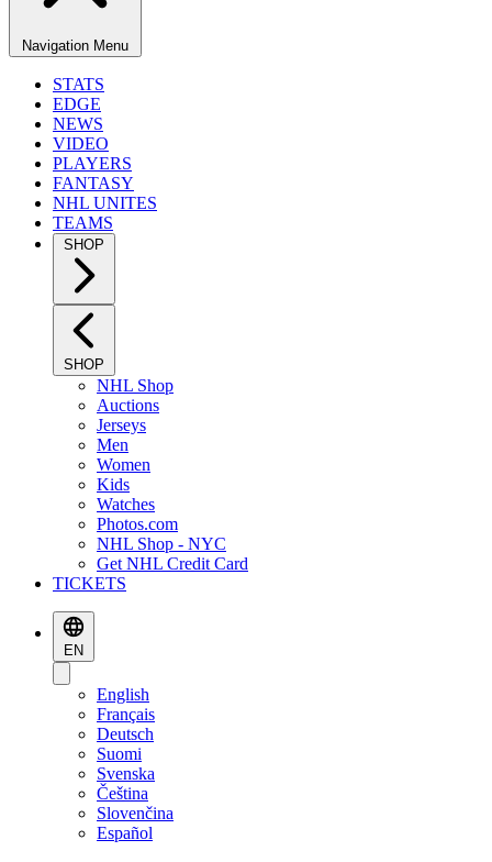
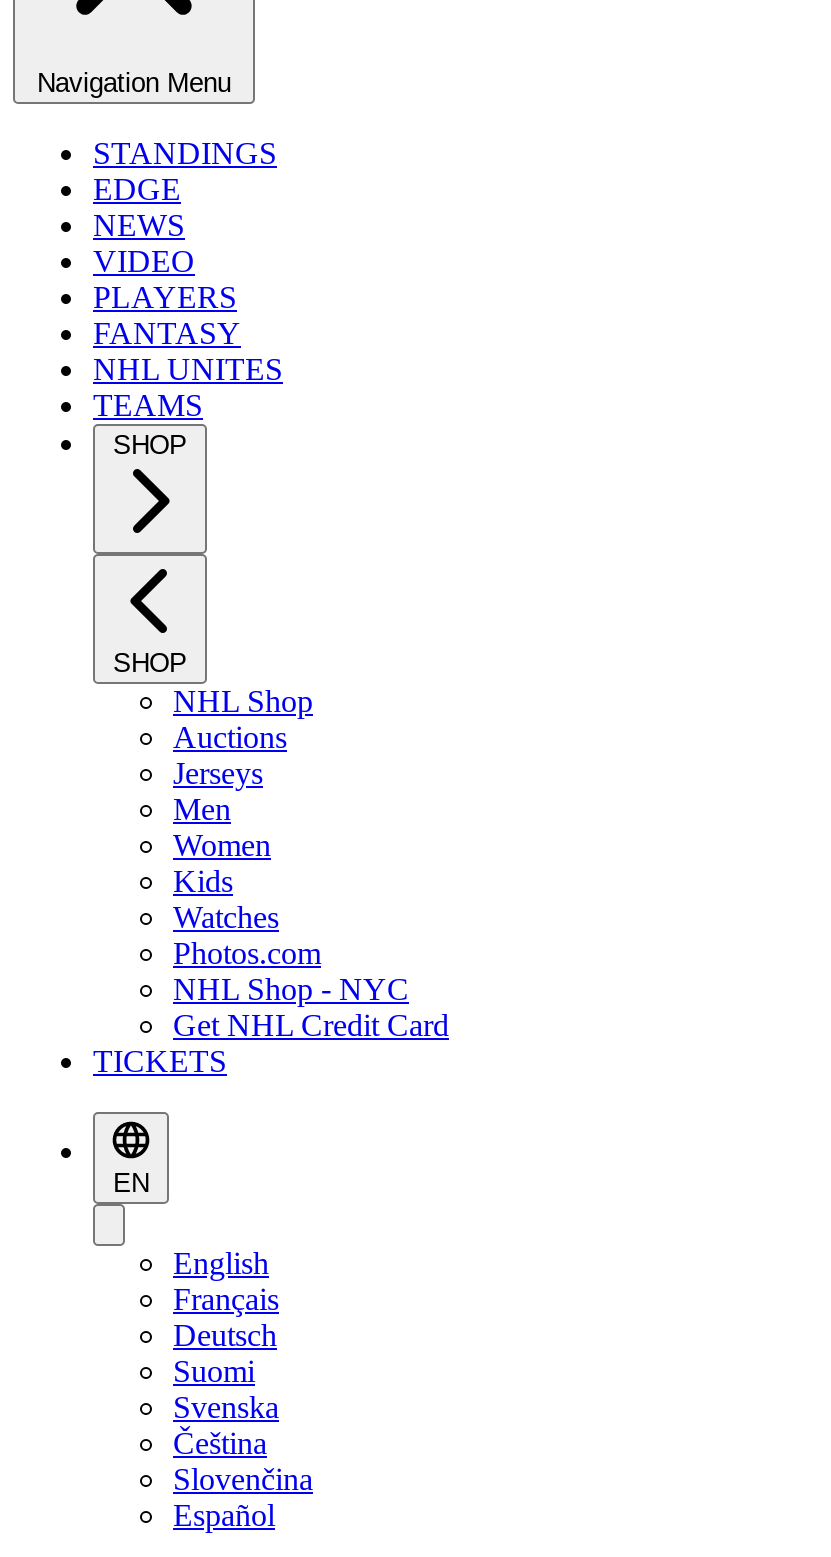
- STATS
+ STANDINGS
